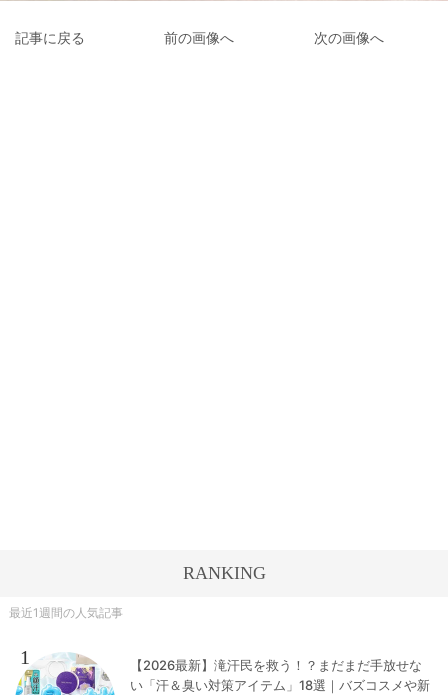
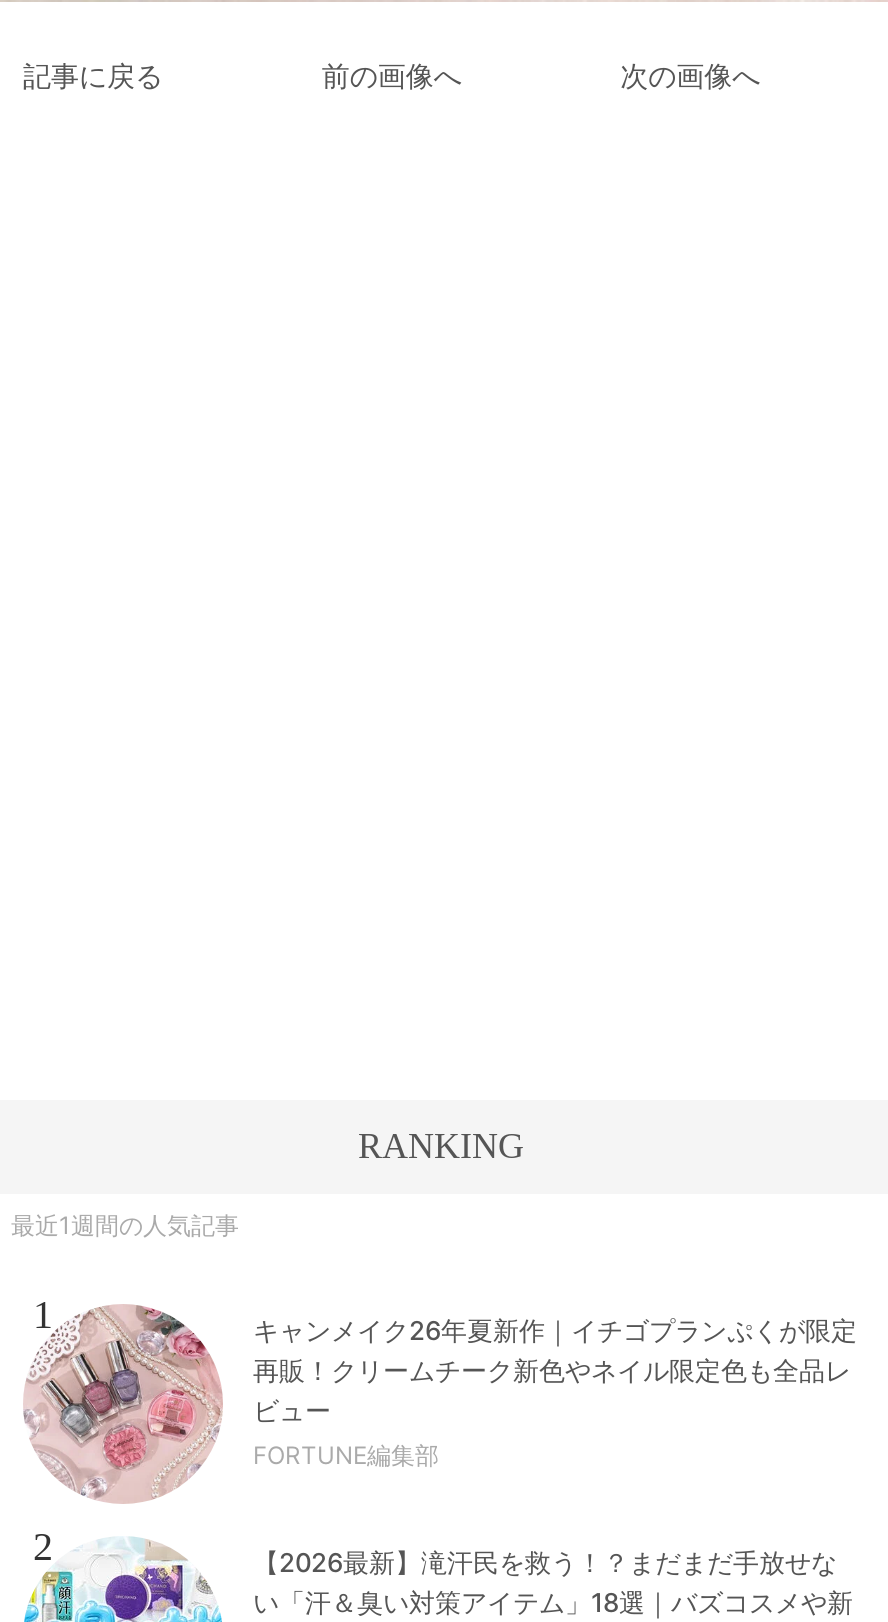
+ [image]
+ キャンメイク26年夏新作｜イチゴプランぷくが限定
+ 再販！クリームチーク新色やネイル限定色も全品レ
+ ビュー
+ FORTUNE編集部
+ 2
